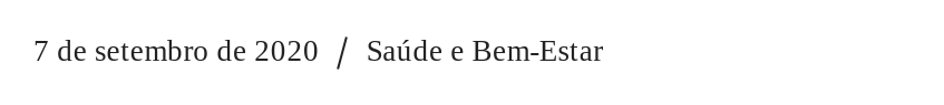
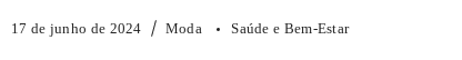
- 7 de setembro de 2020
+ 17 de junho de 2024
+ Moda
